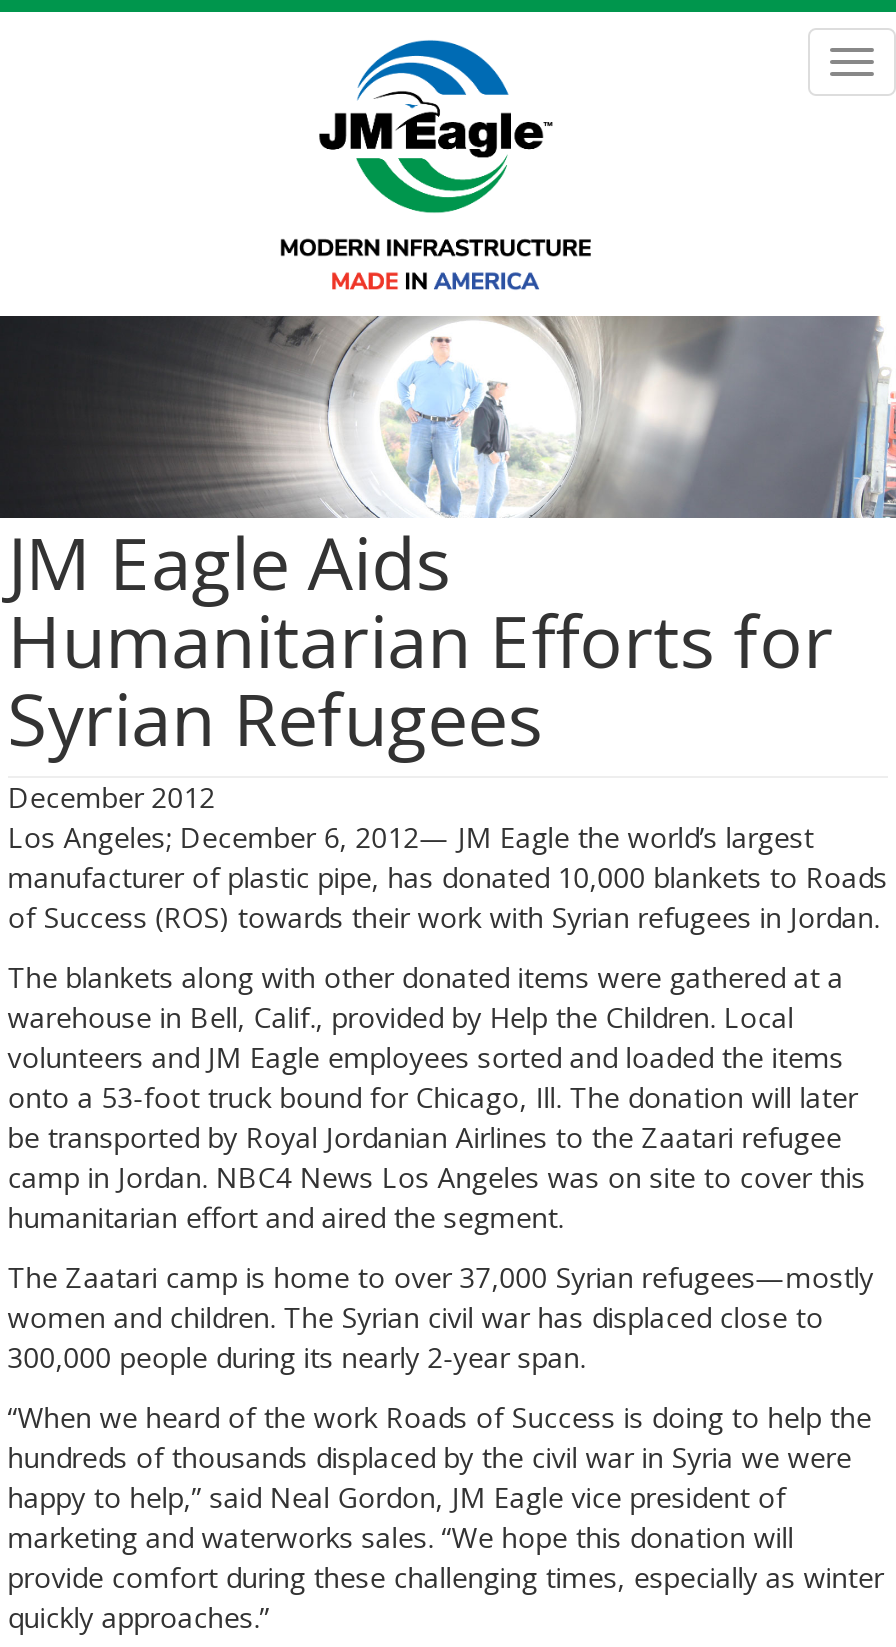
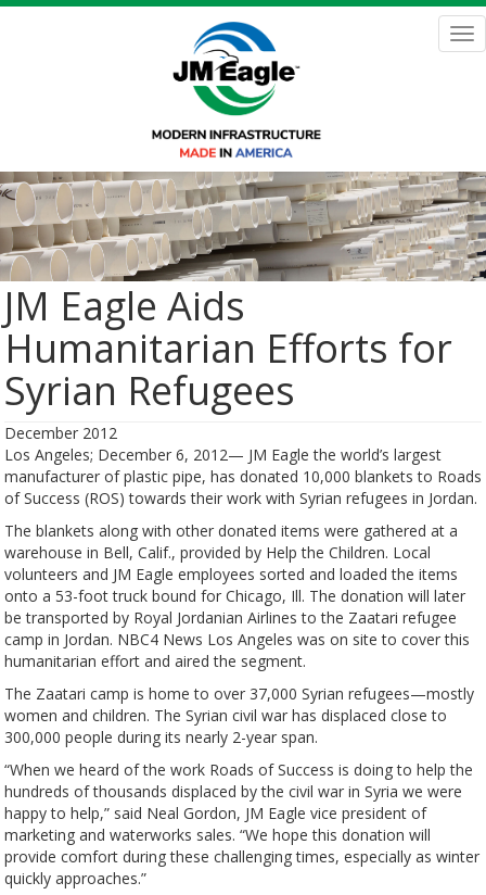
- [image]
+ [image]
